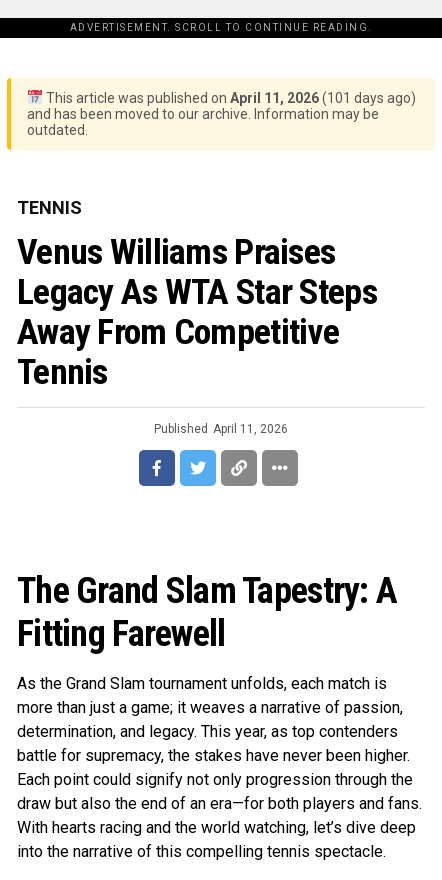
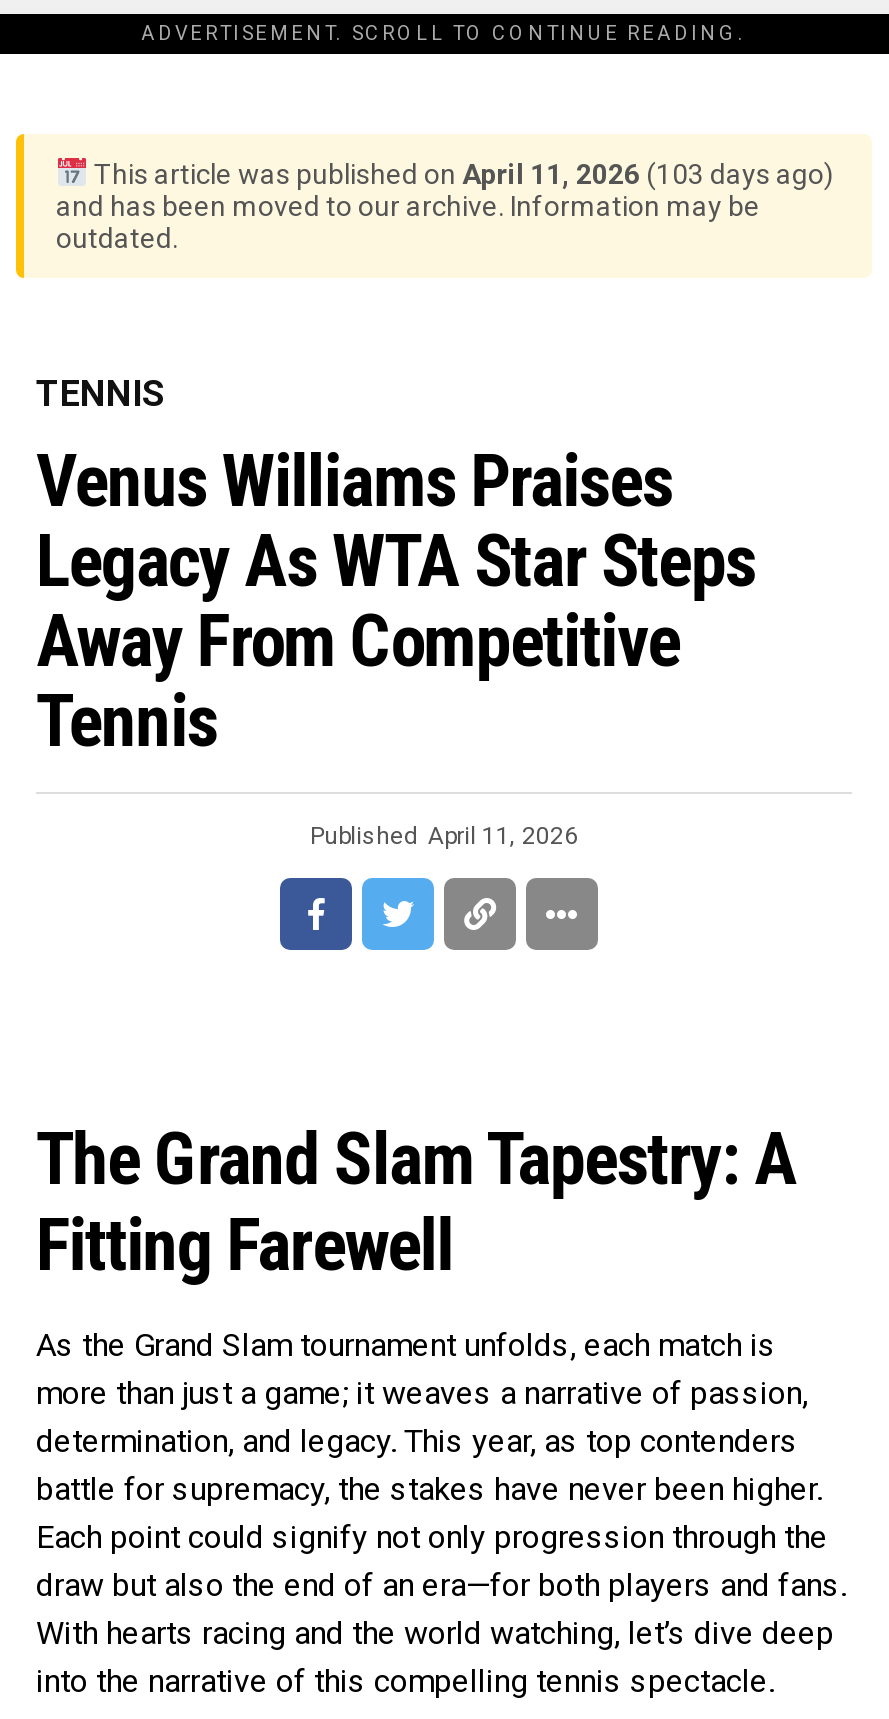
- This article was published on April 11, 2026 (101 days ago)
+ This article was published on April 11, 2026 (103 days ago)
